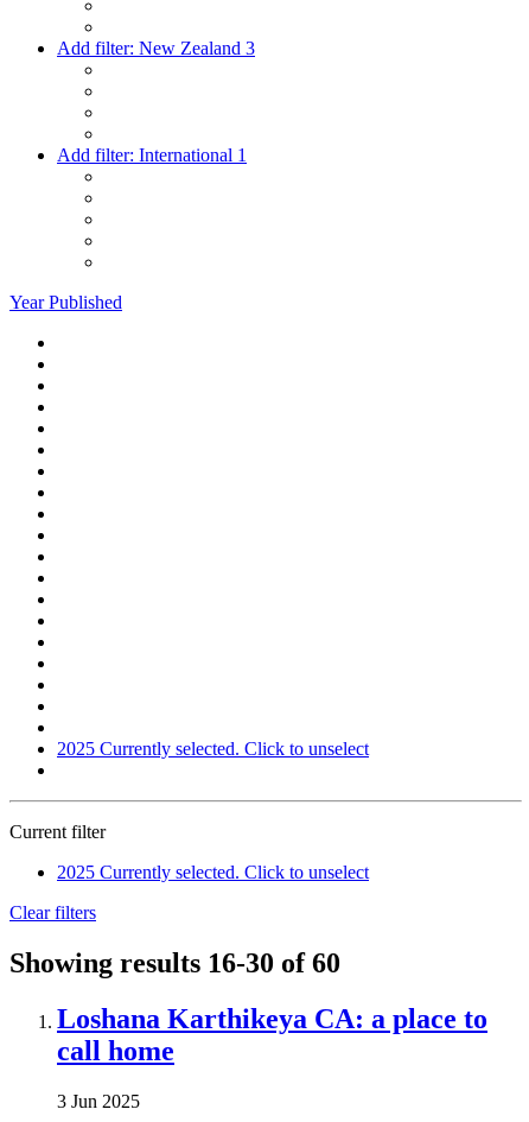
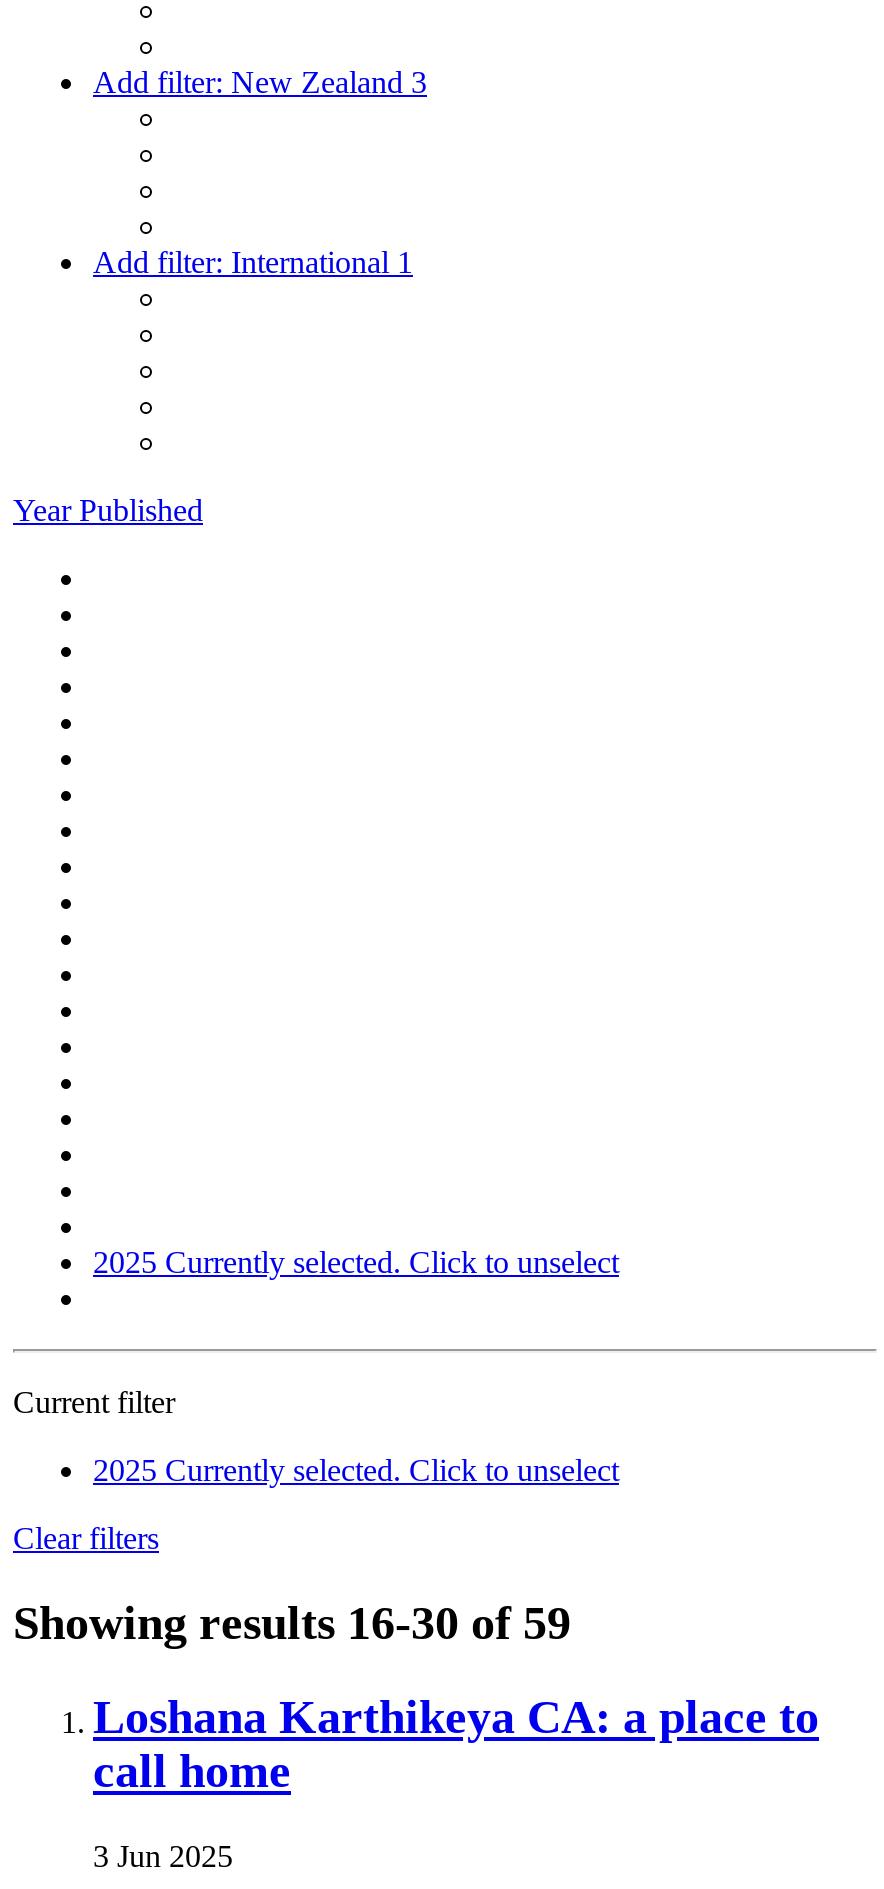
- Showing results 16-30 of 60
+ Showing results 16-30 of 59
